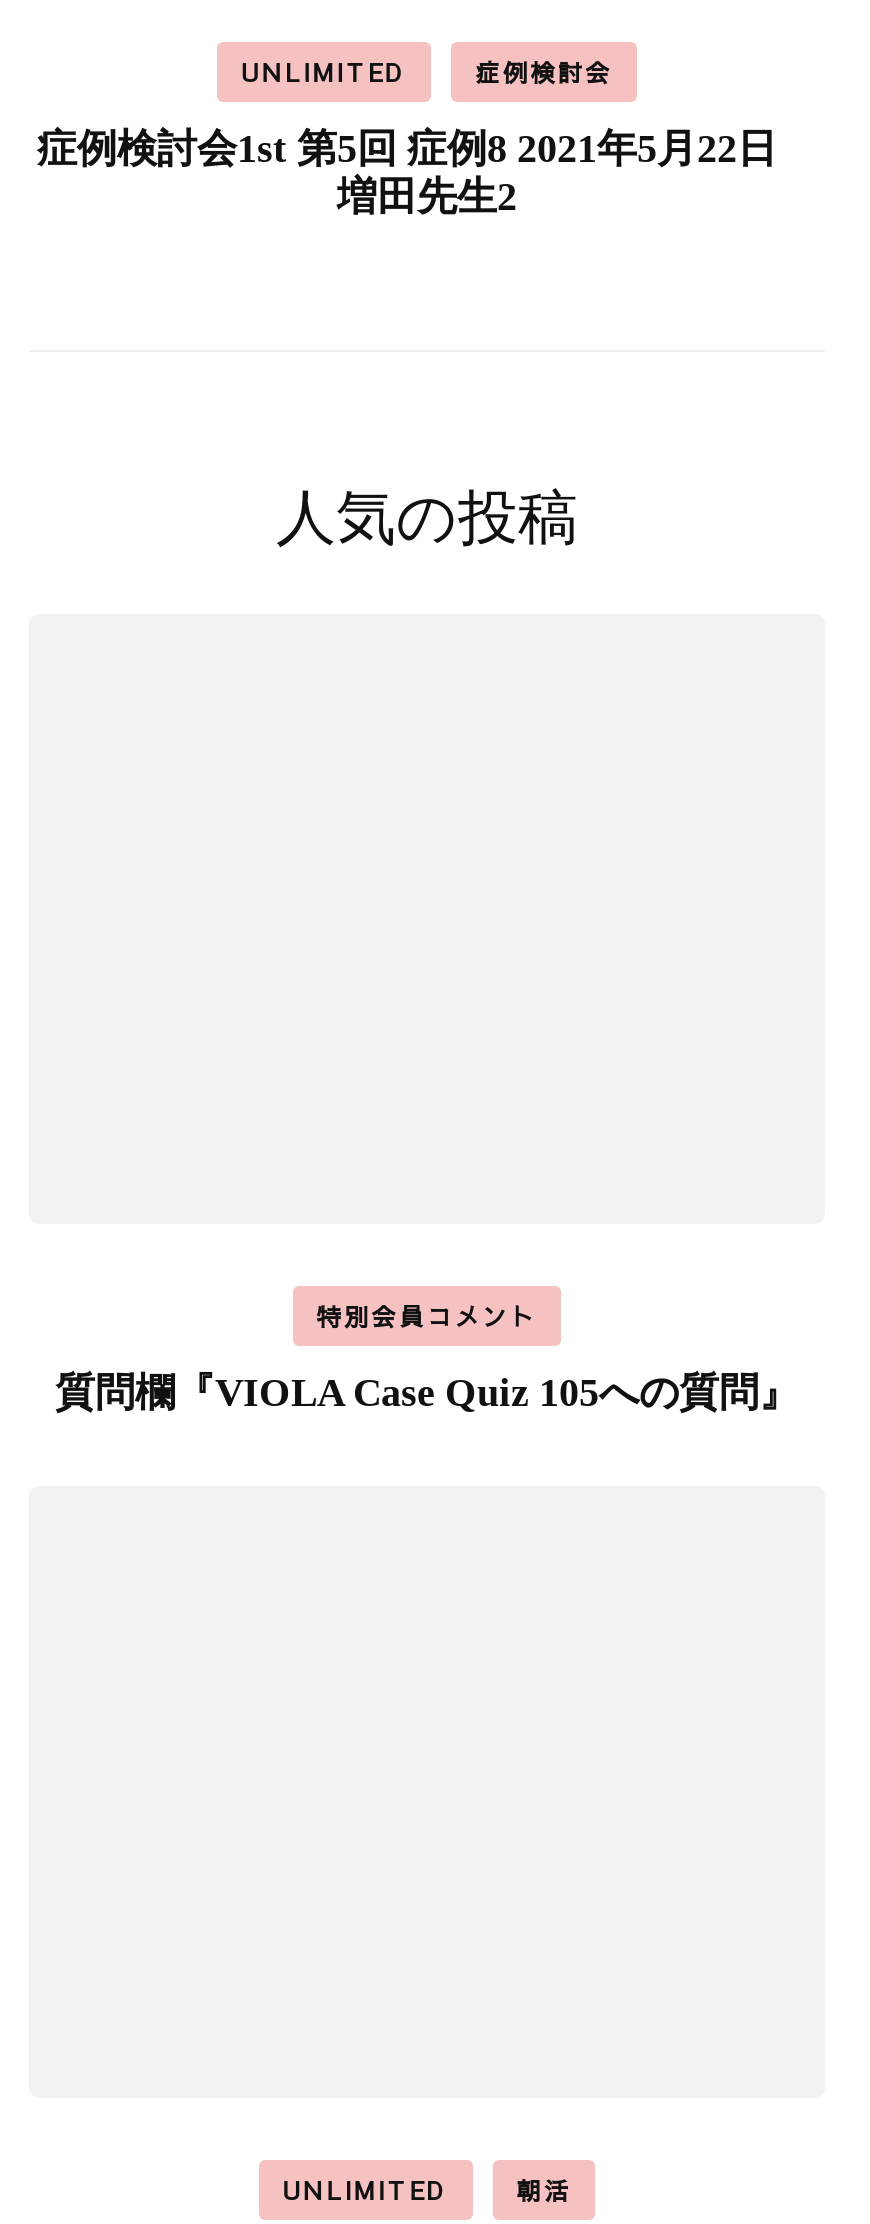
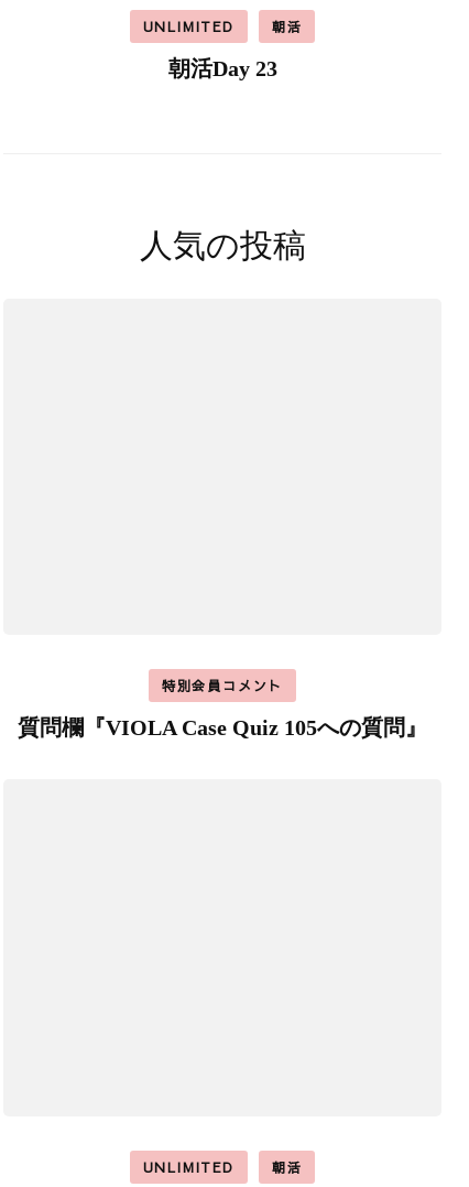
- 症例検討会
+ 朝活

- 症例検討会1st 第5回 症例8 2021年5月22日
- 増田先生2
+ 朝活Day 23
